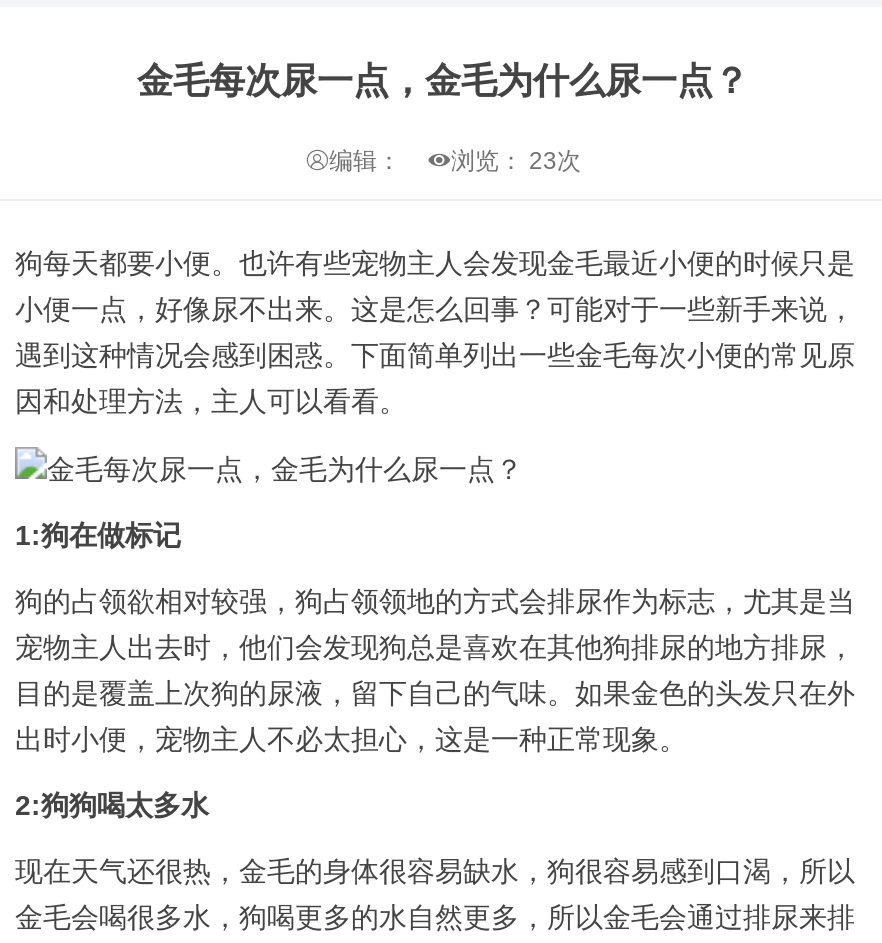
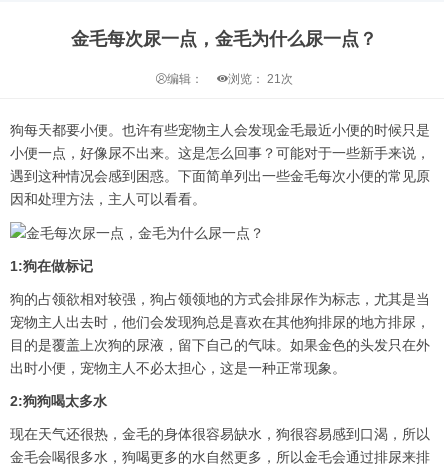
- 编辑： 浏览：23次
+ 编辑： 浏览：21次
